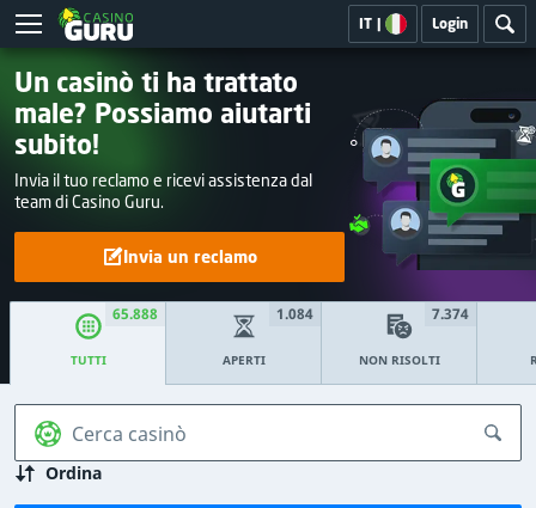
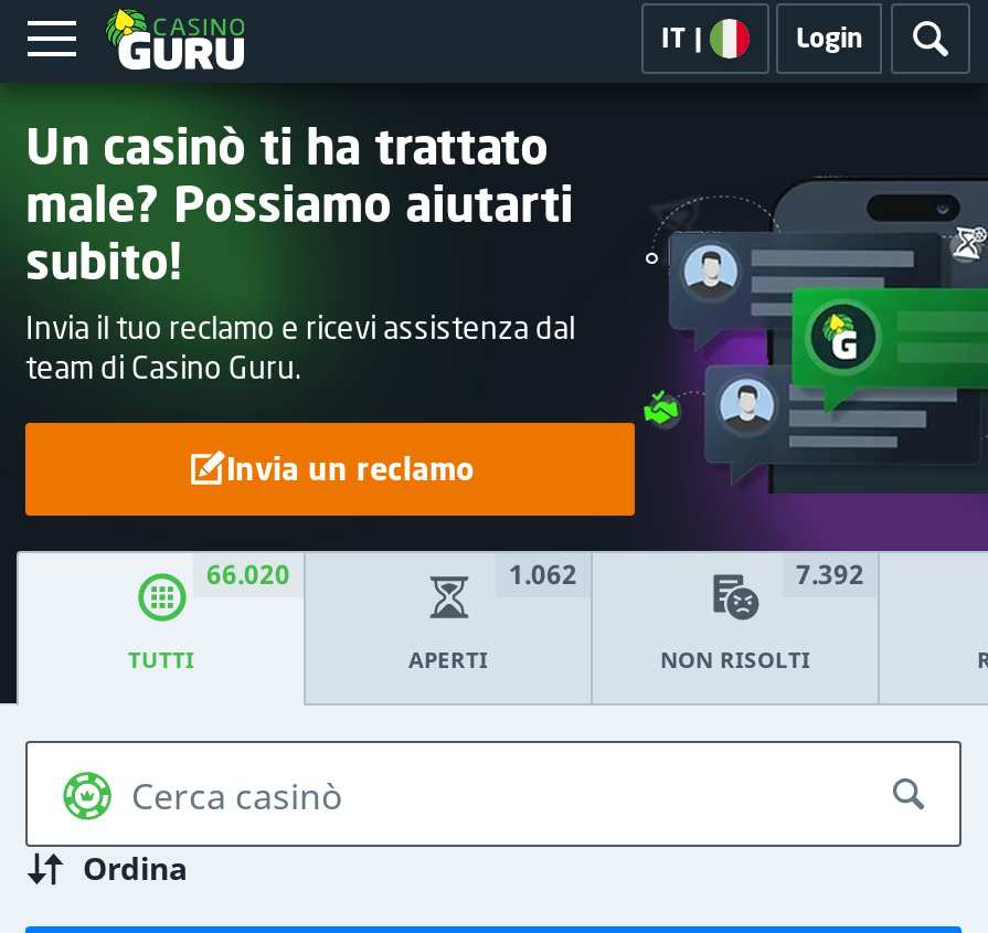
- 65.888
+ 66.020

- 1.084
+ 1.062

- 7.374
+ 7.392
